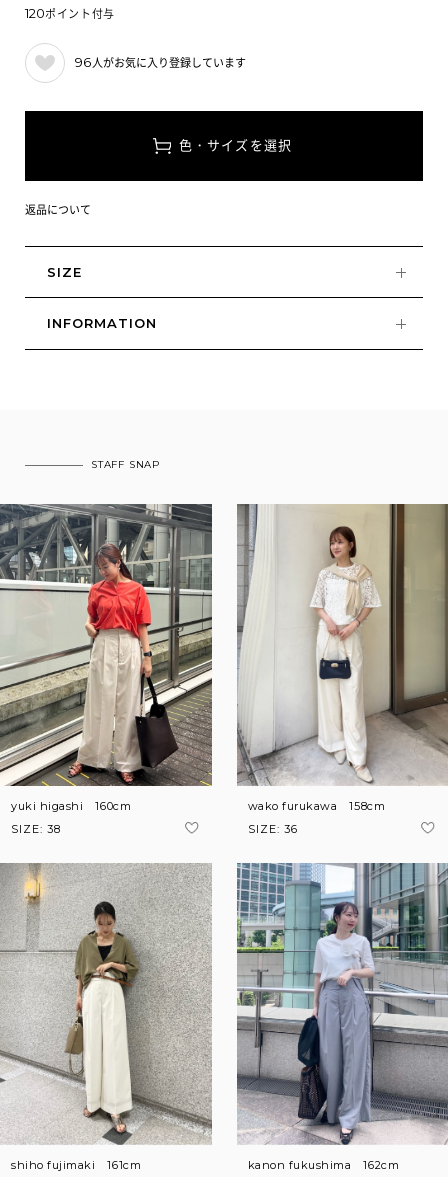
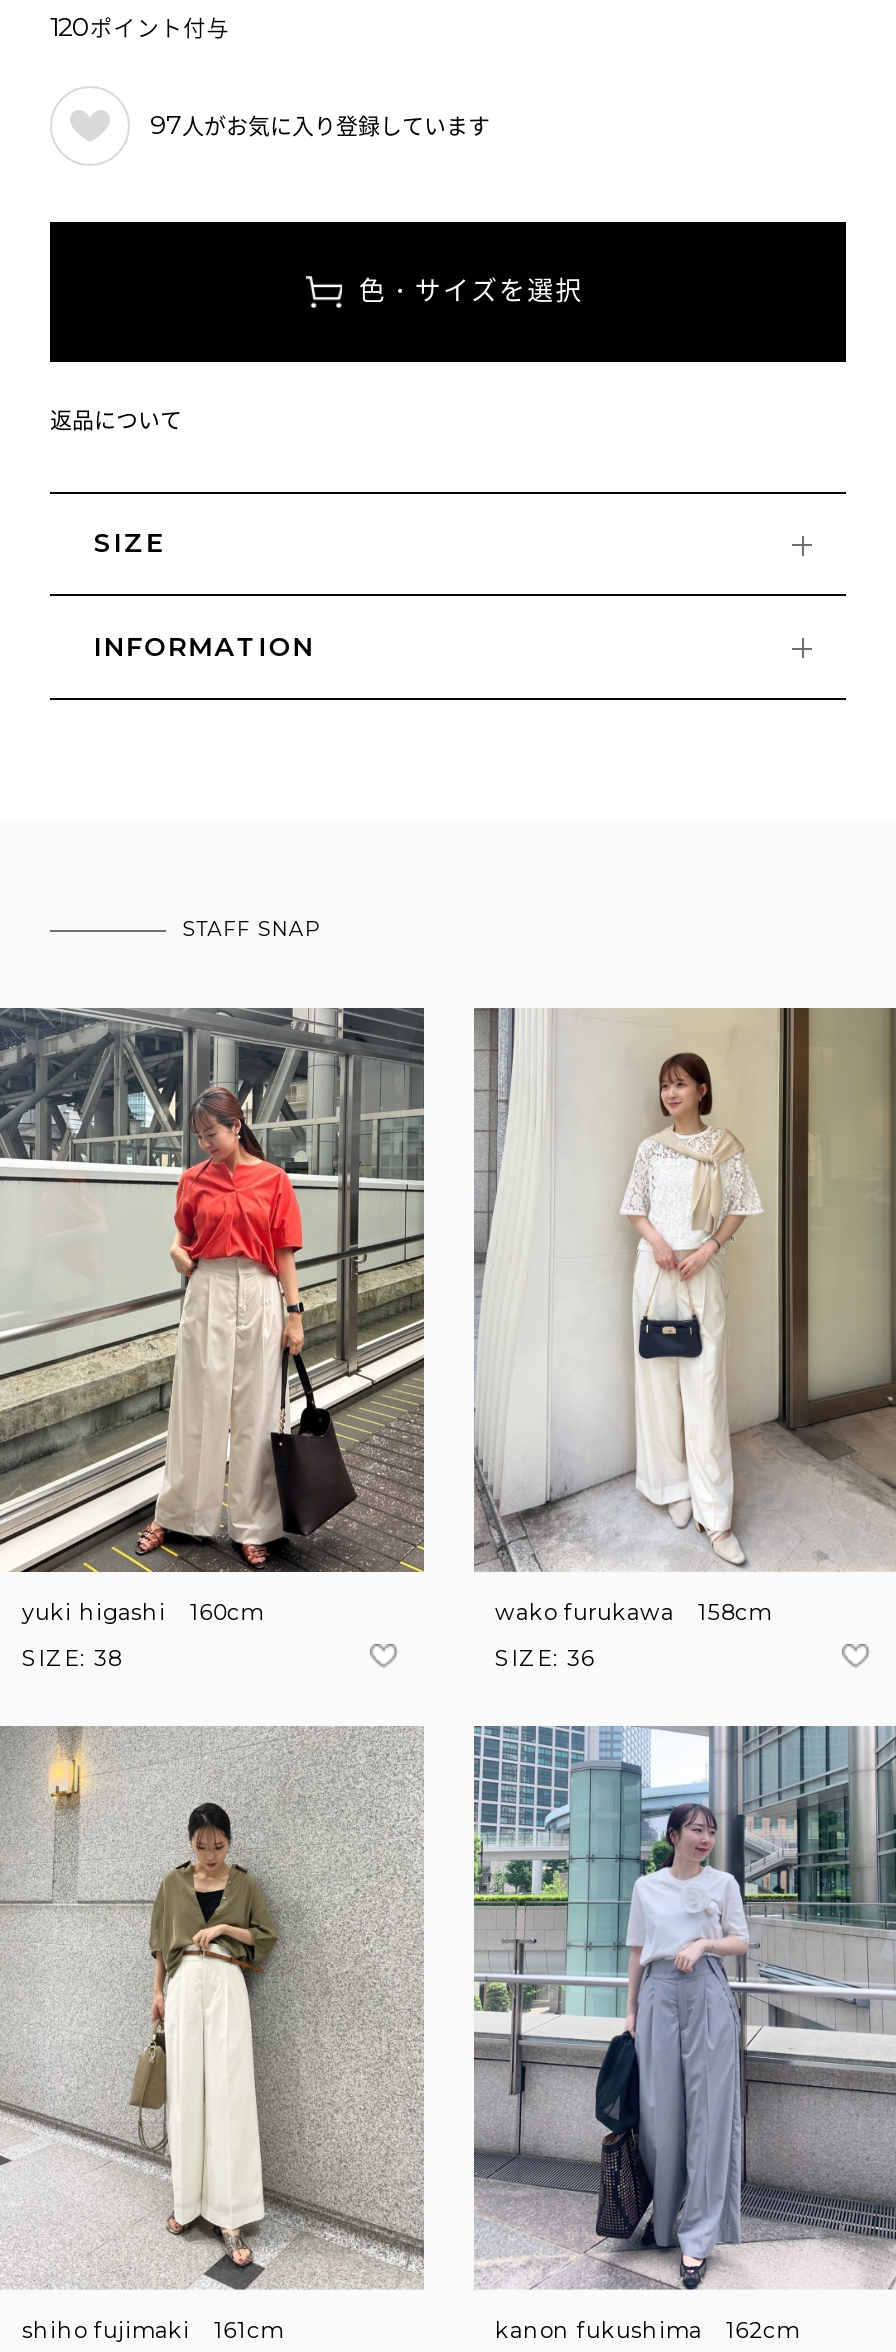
- 96人がお気に入り登録しています
+ 97人がお気に入り登録しています
